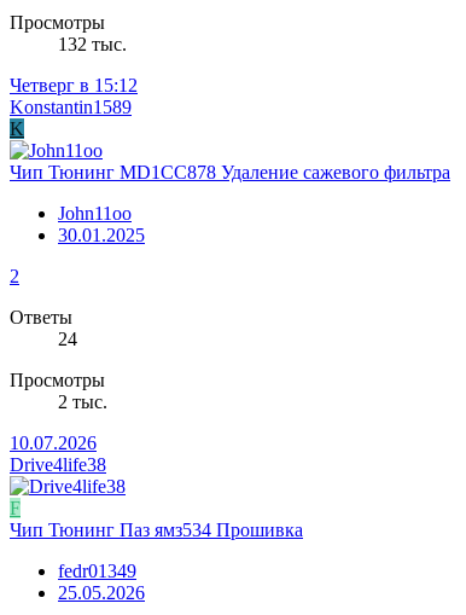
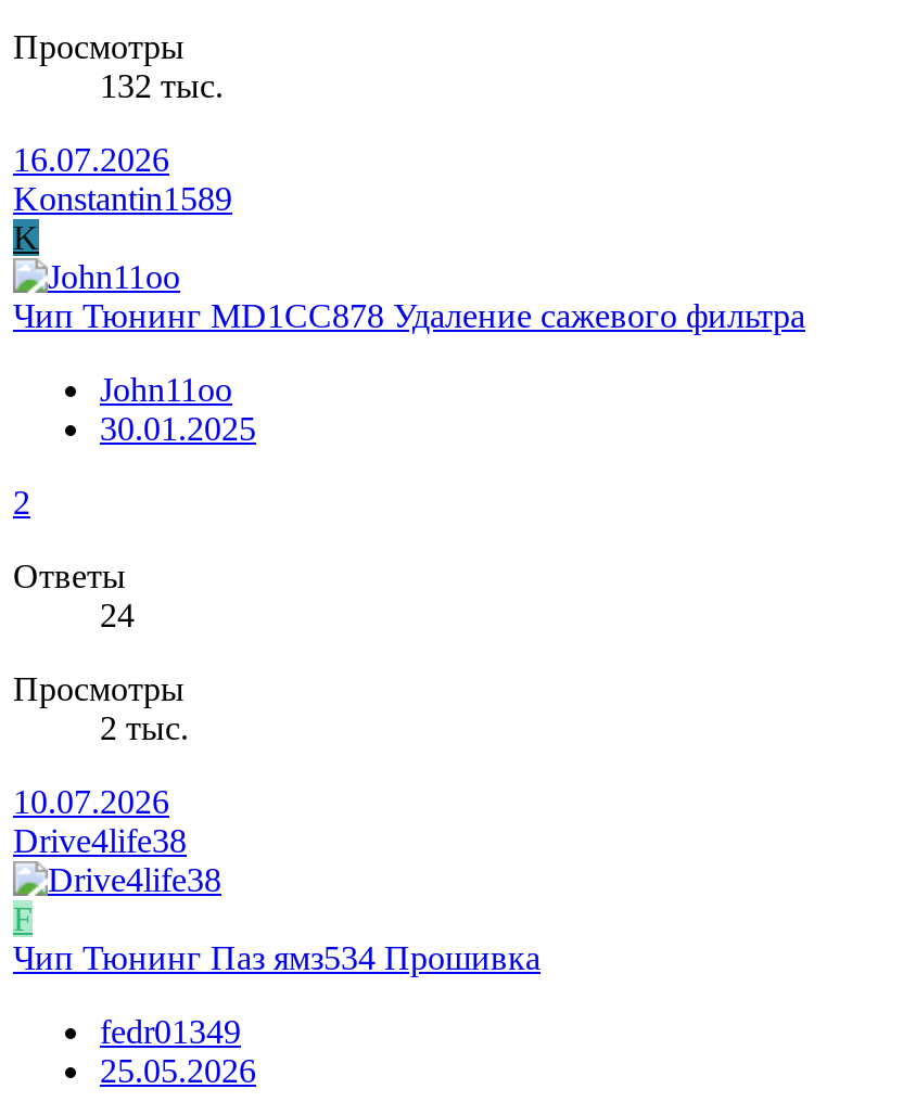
- Четверг в 15:12
+ 16.07.2026
